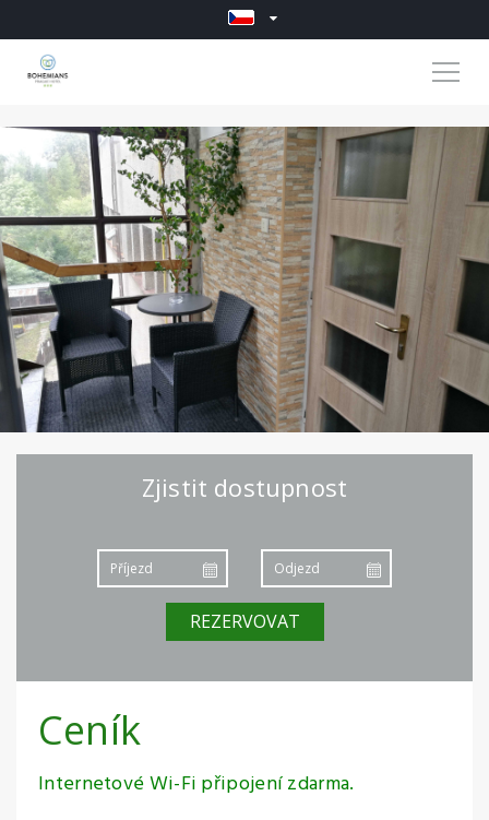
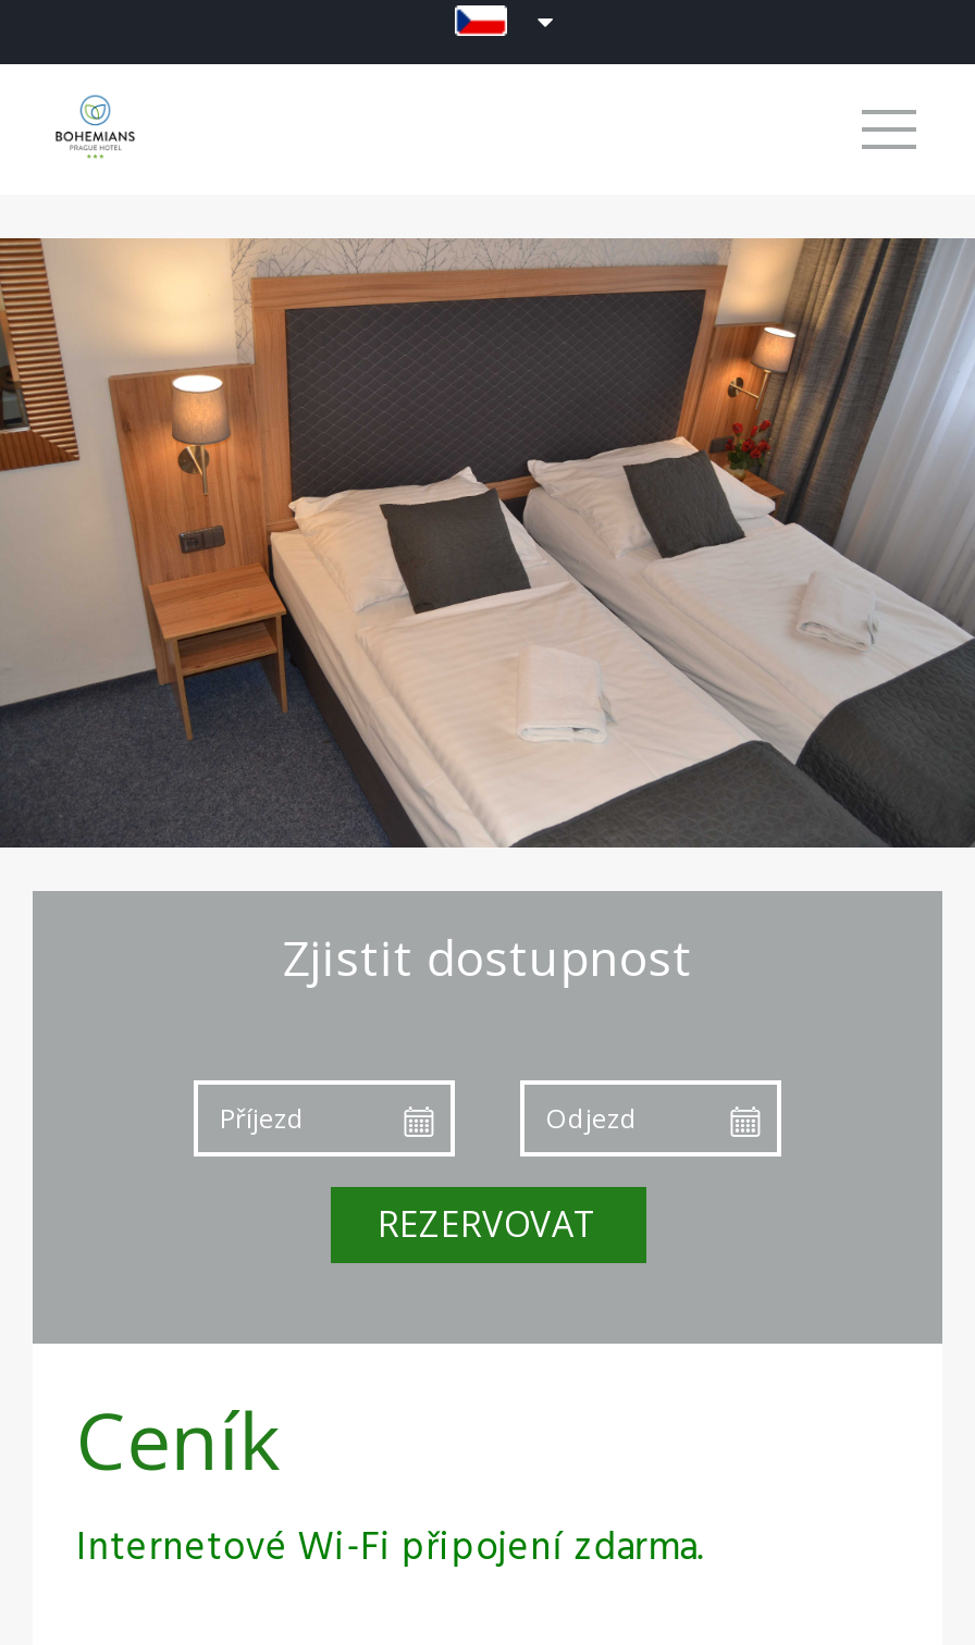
- [image]
+ [image]
